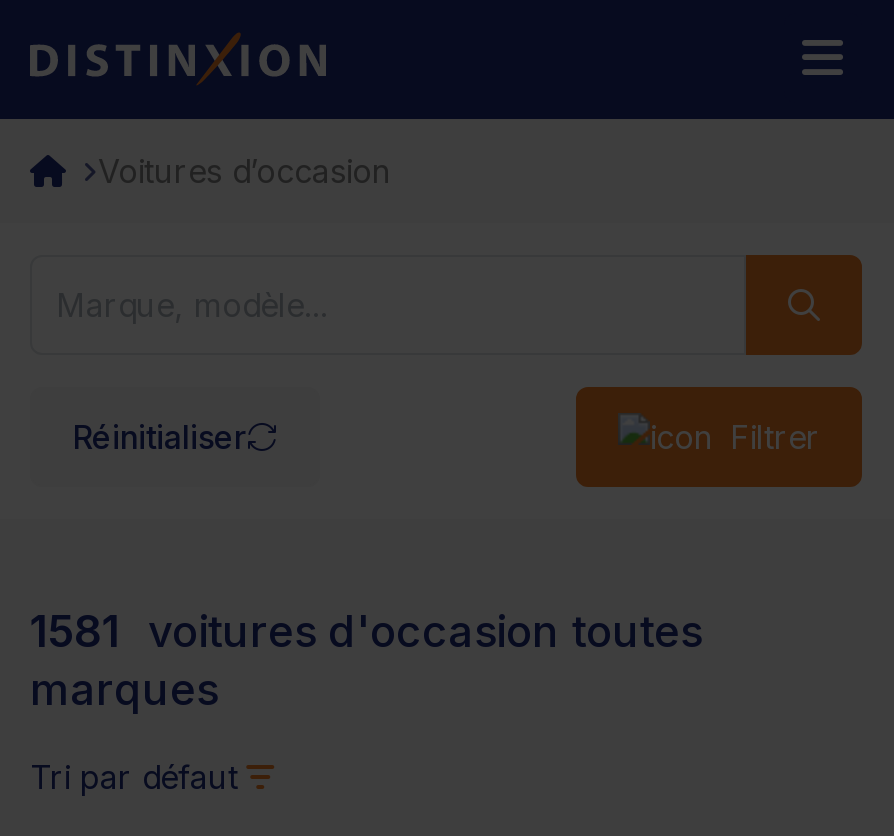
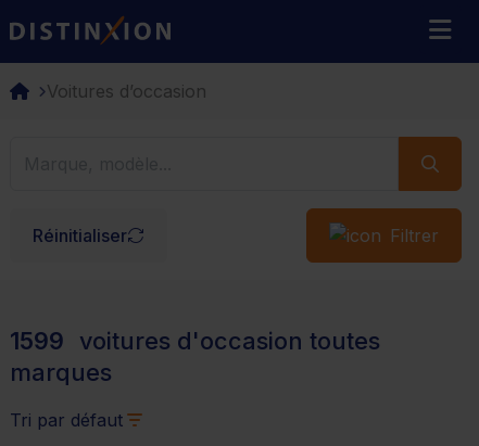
- 1581 voitures d'occasion toutes
+ 1599 voitures d'occasion toutes
